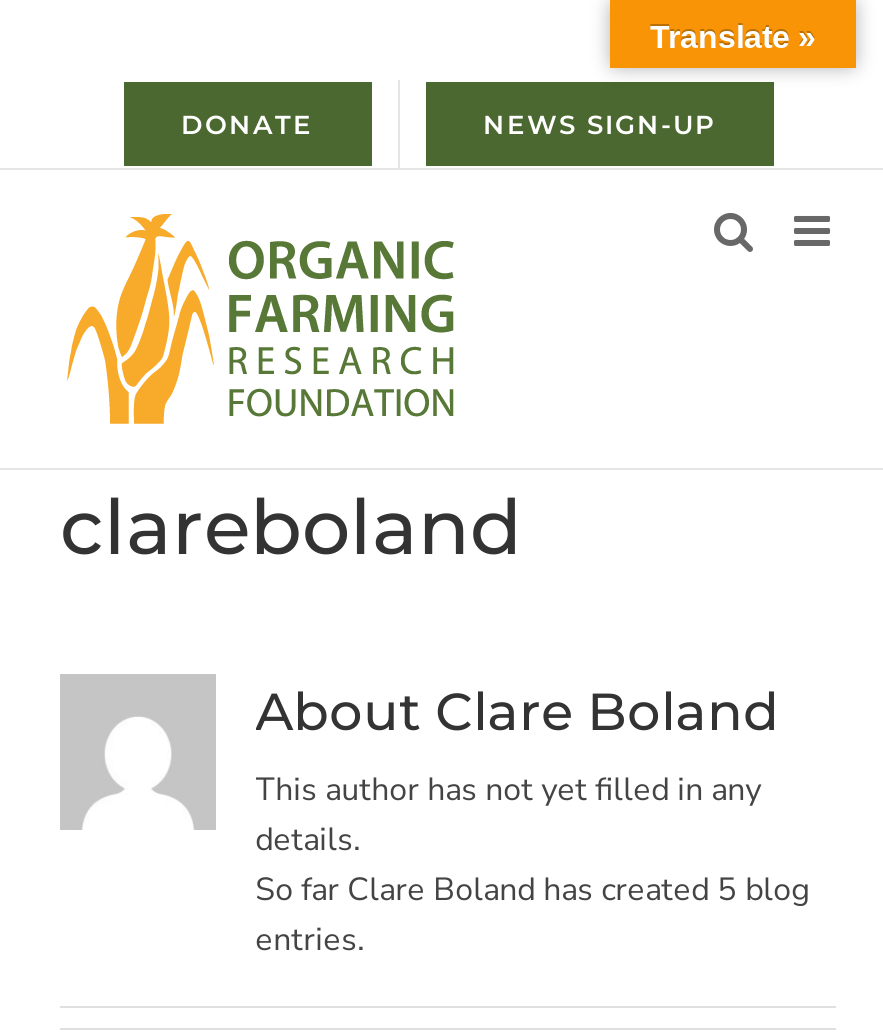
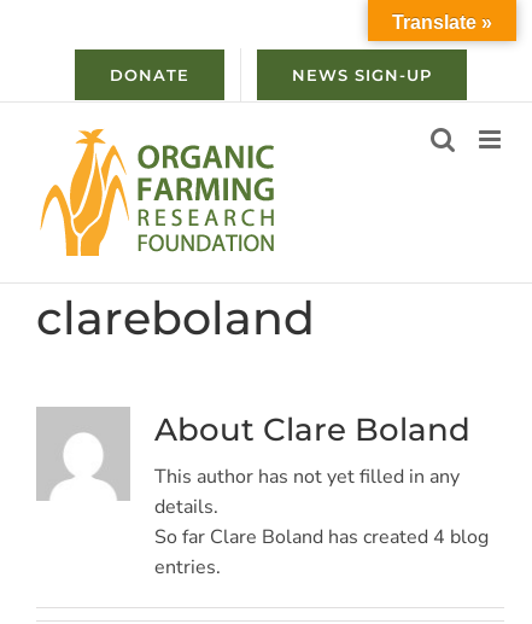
- So far Clare Boland has created 5 blog
+ So far Clare Boland has created 4 blog
